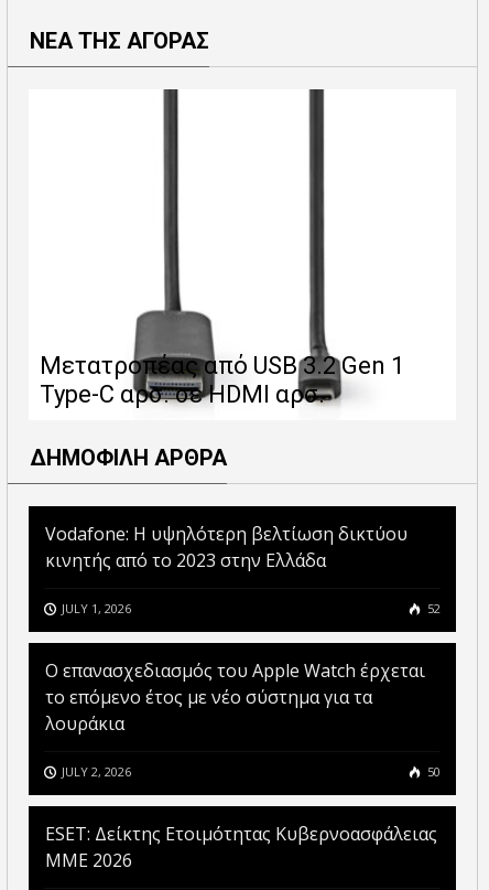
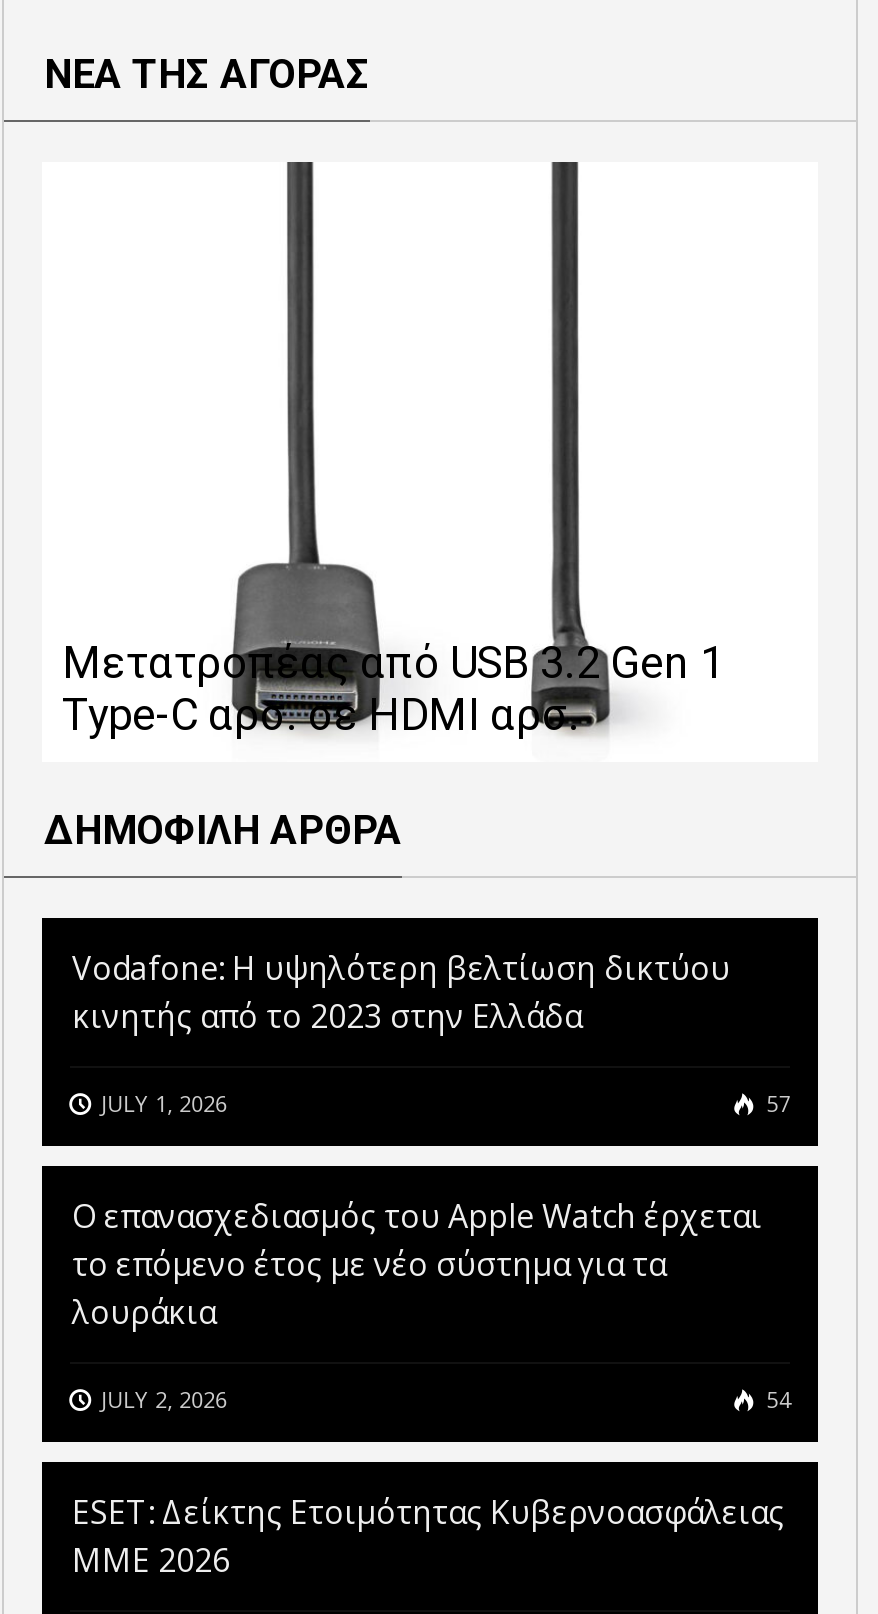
- 52
+ 57

- 50
+ 54
